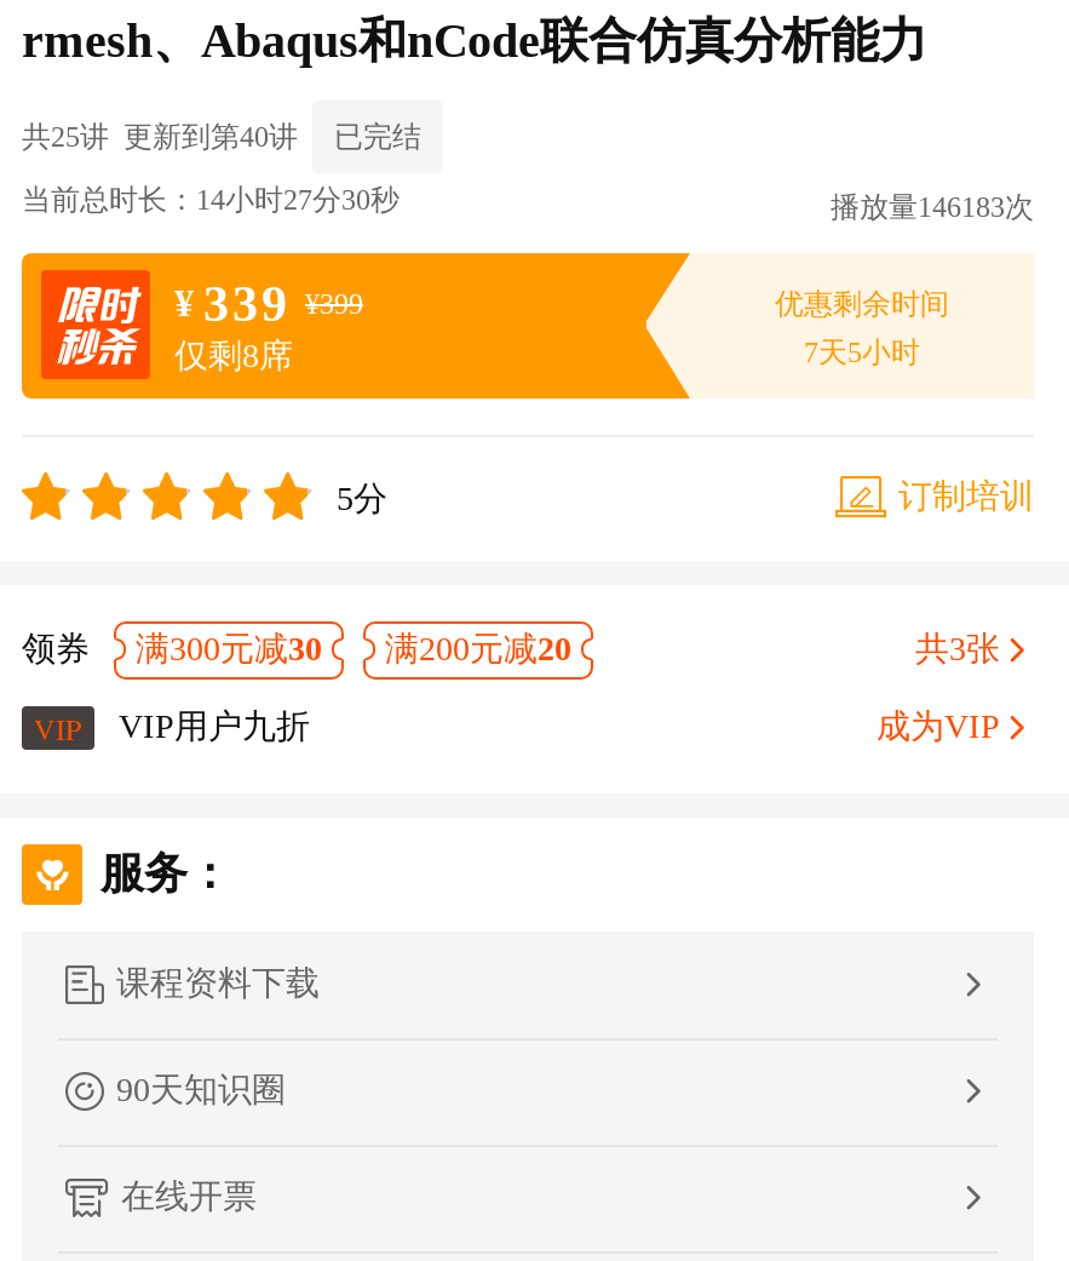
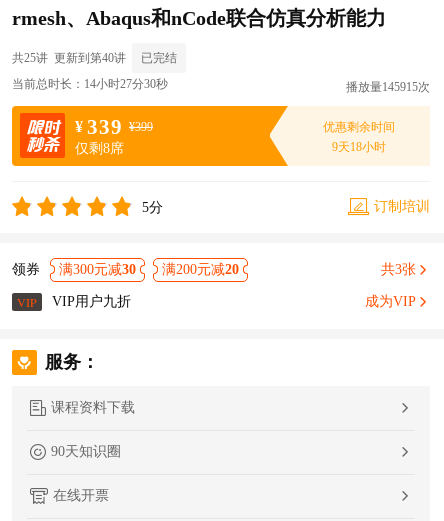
- 播放量146183次
+ 播放量145915次

- 7天5小时
+ 9天18小时
